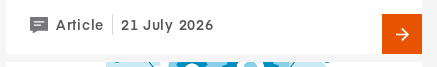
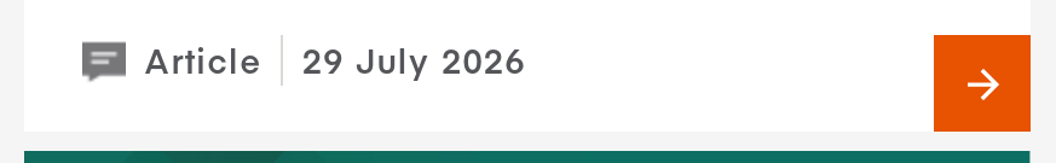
- Article 21 July 2026
+ Article 29 July 2026
